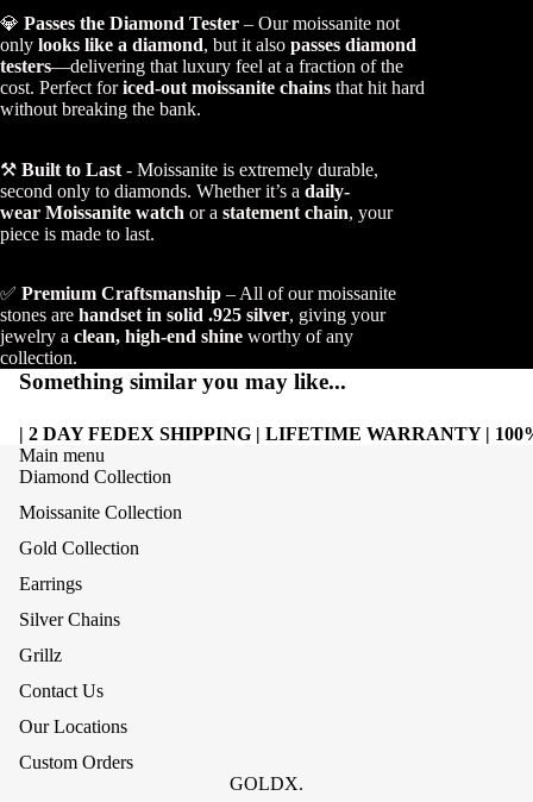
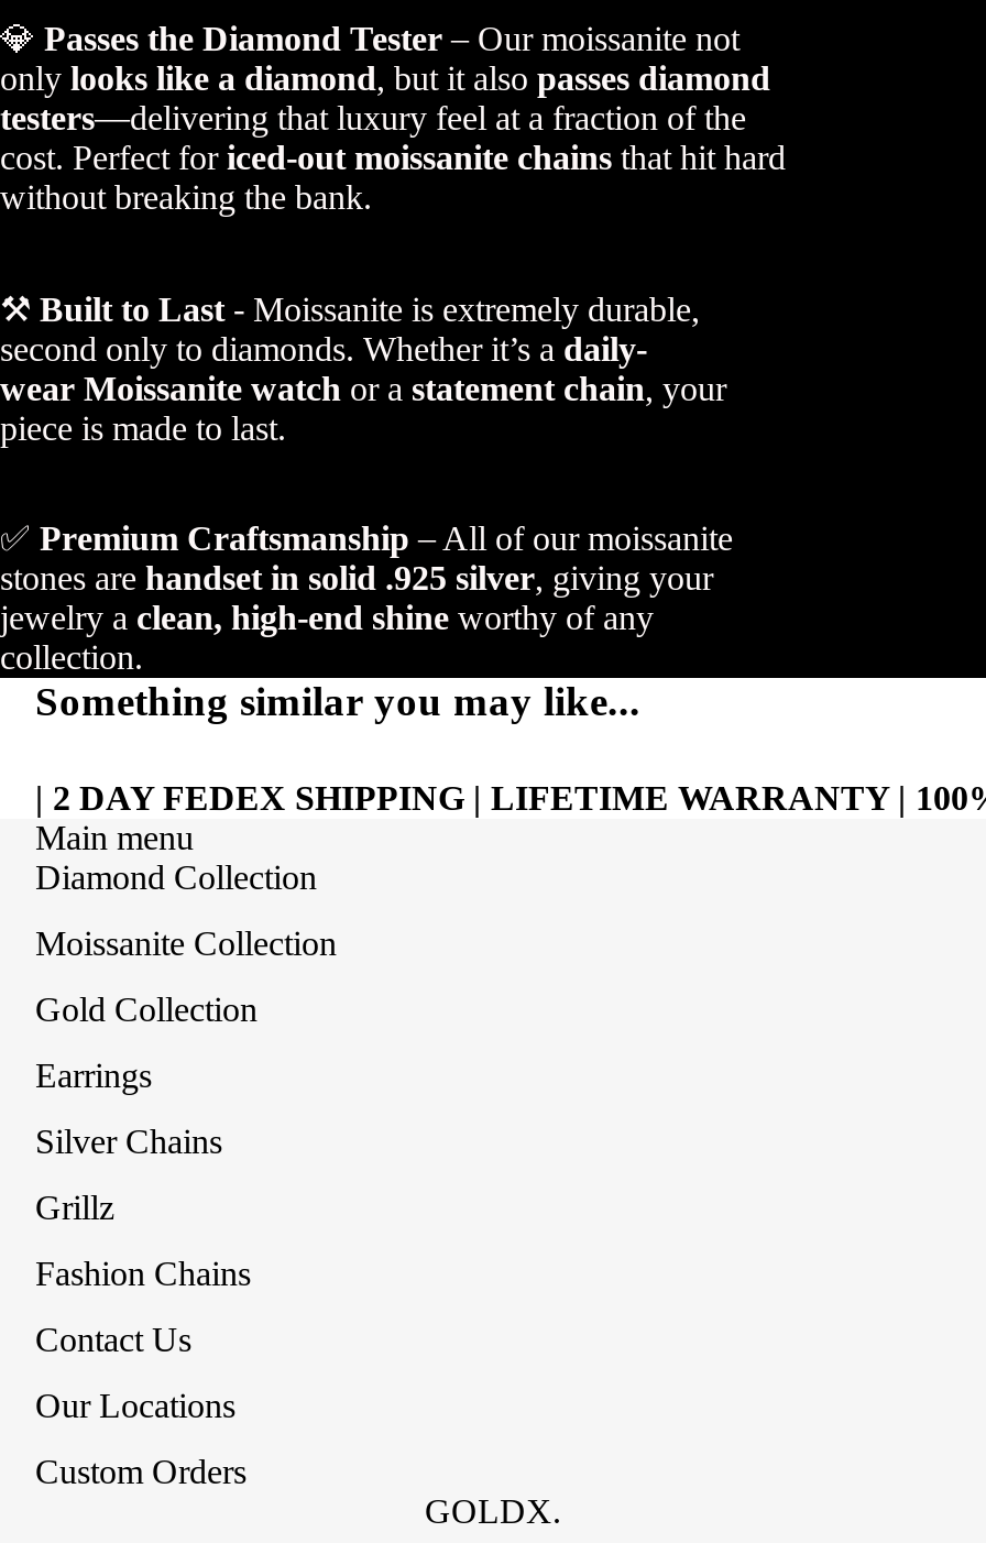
+ Fashion Chains
